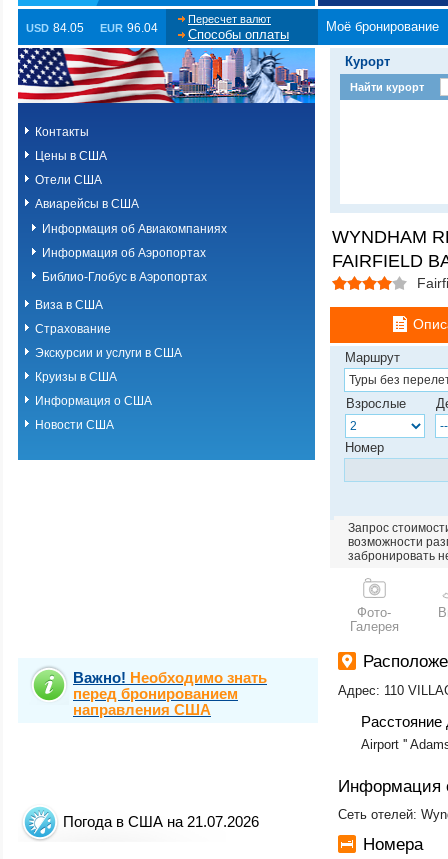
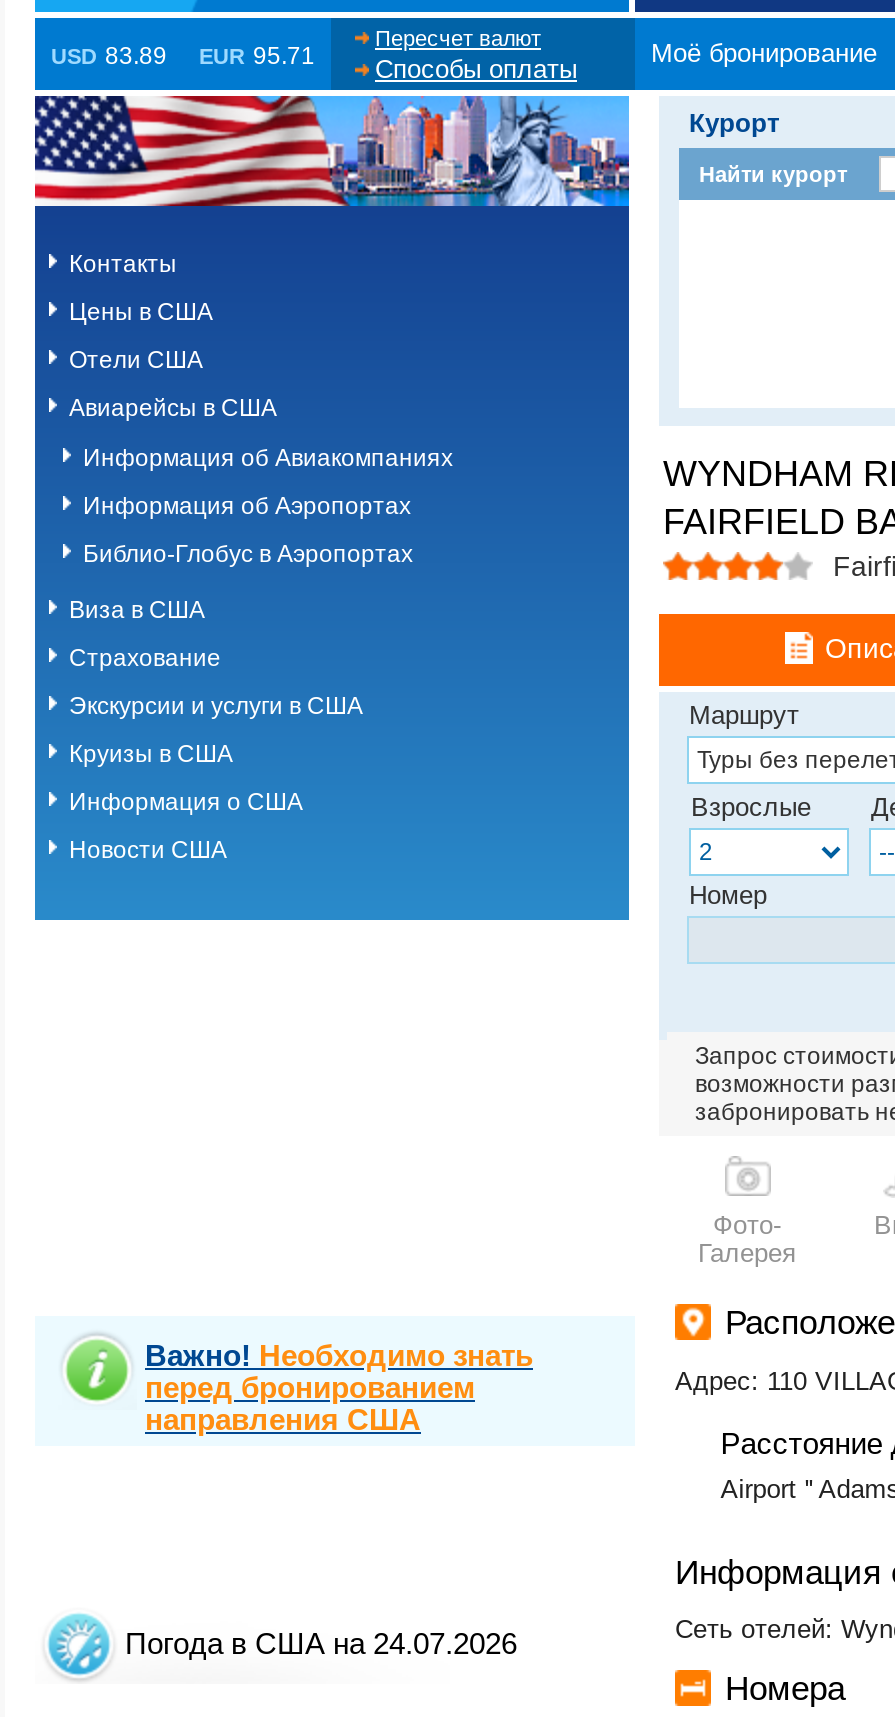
- USD 84.05
+ USD 83.89

- EUR 96.04
+ EUR 95.71

- Погода в США на 21.07.2026
+ Погода в США на 24.07.2026
